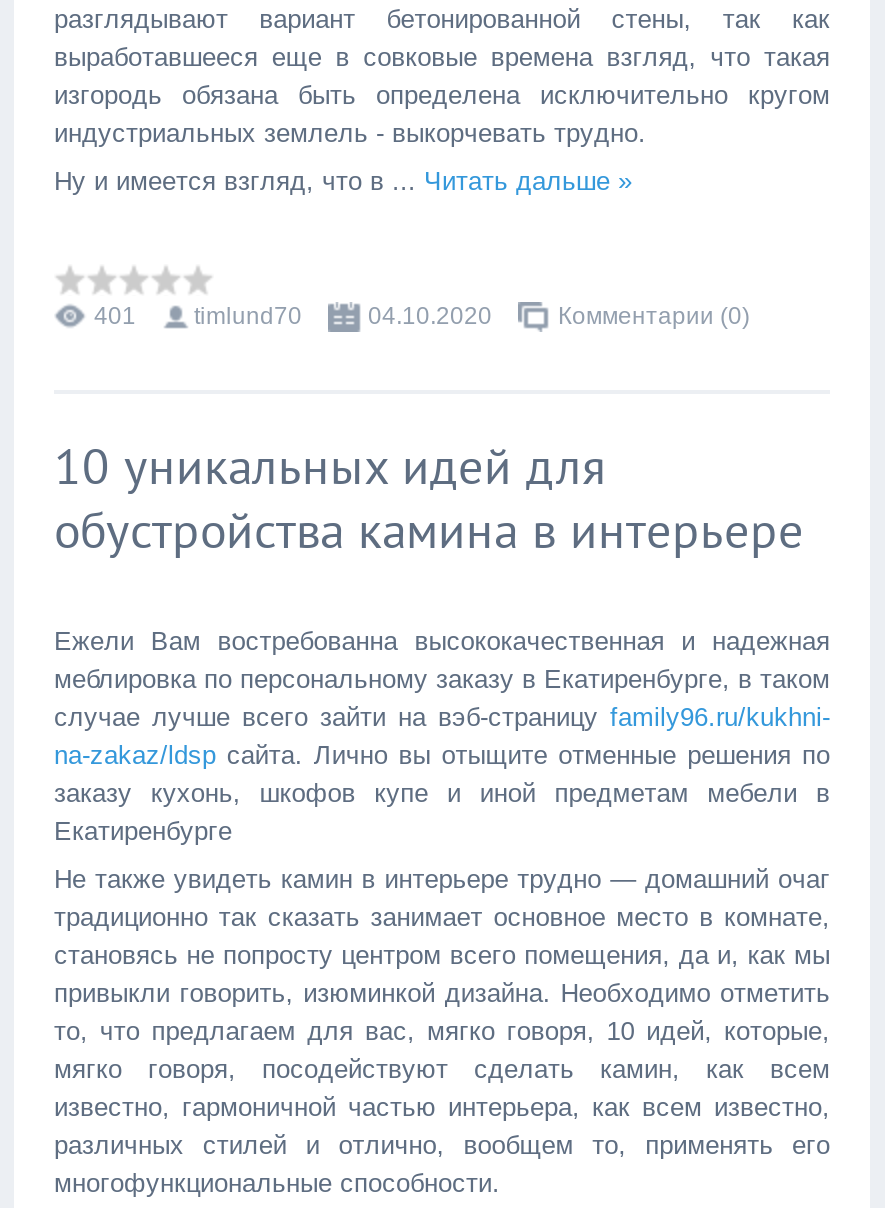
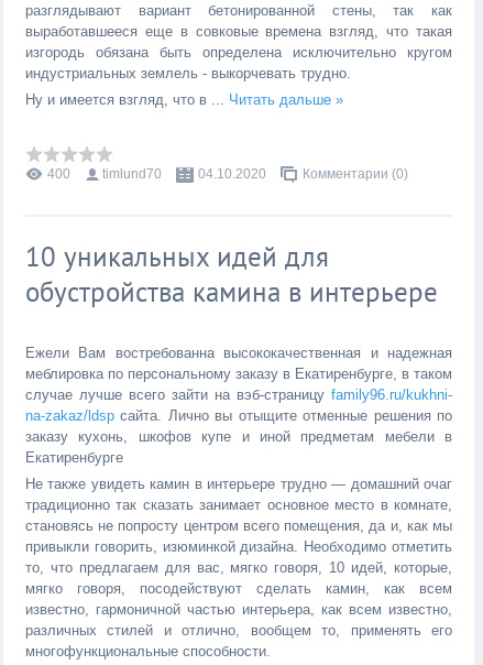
- 401
+ 400
